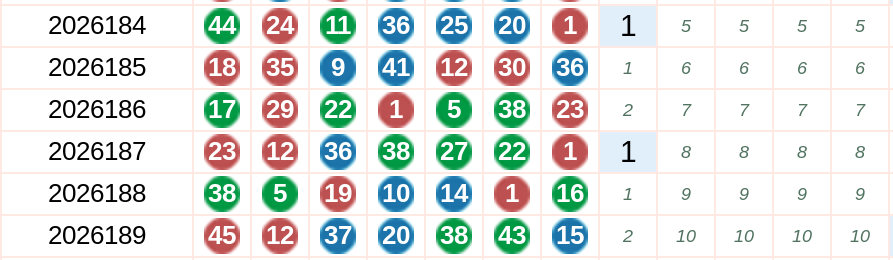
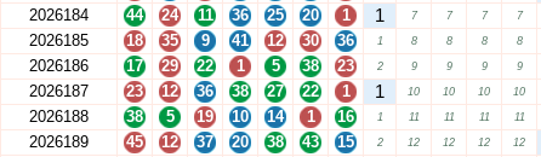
- 5
+ 7

- 5
+ 7

- 5
+ 7

- 5
+ 7

- 6
+ 8

- 6
+ 8

- 6
+ 8

- 6
+ 8

- 7
+ 9

- 7
+ 9

- 7
+ 9

- 7
+ 9

- 8
+ 10

- 8
+ 10

- 8
+ 10

- 8
+ 10

- 9
+ 11

- 9
+ 11

- 9
+ 11

- 9
+ 11

- 10
+ 12

- 10
+ 12

- 10
+ 12

- 10
+ 12
